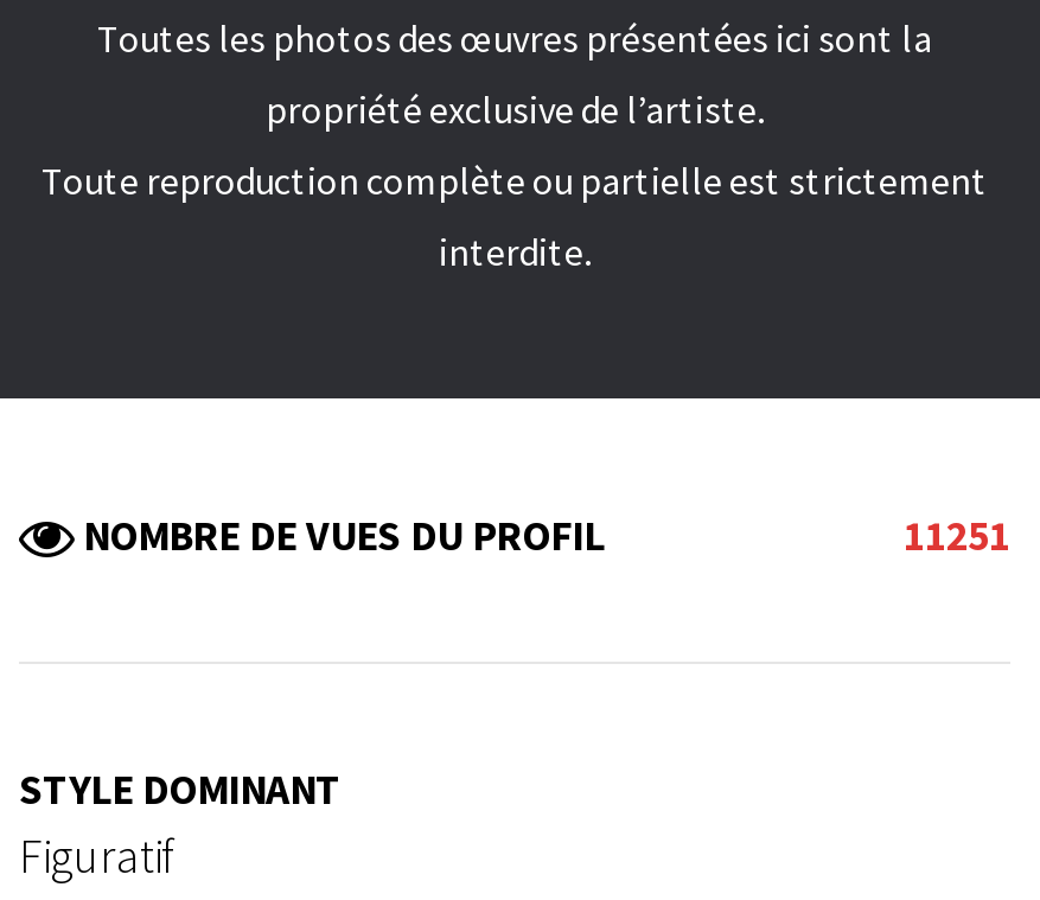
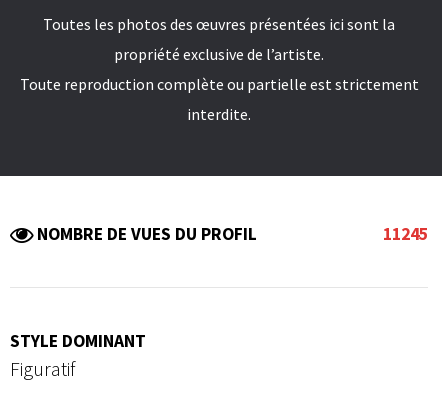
- 11251
+ 11245
